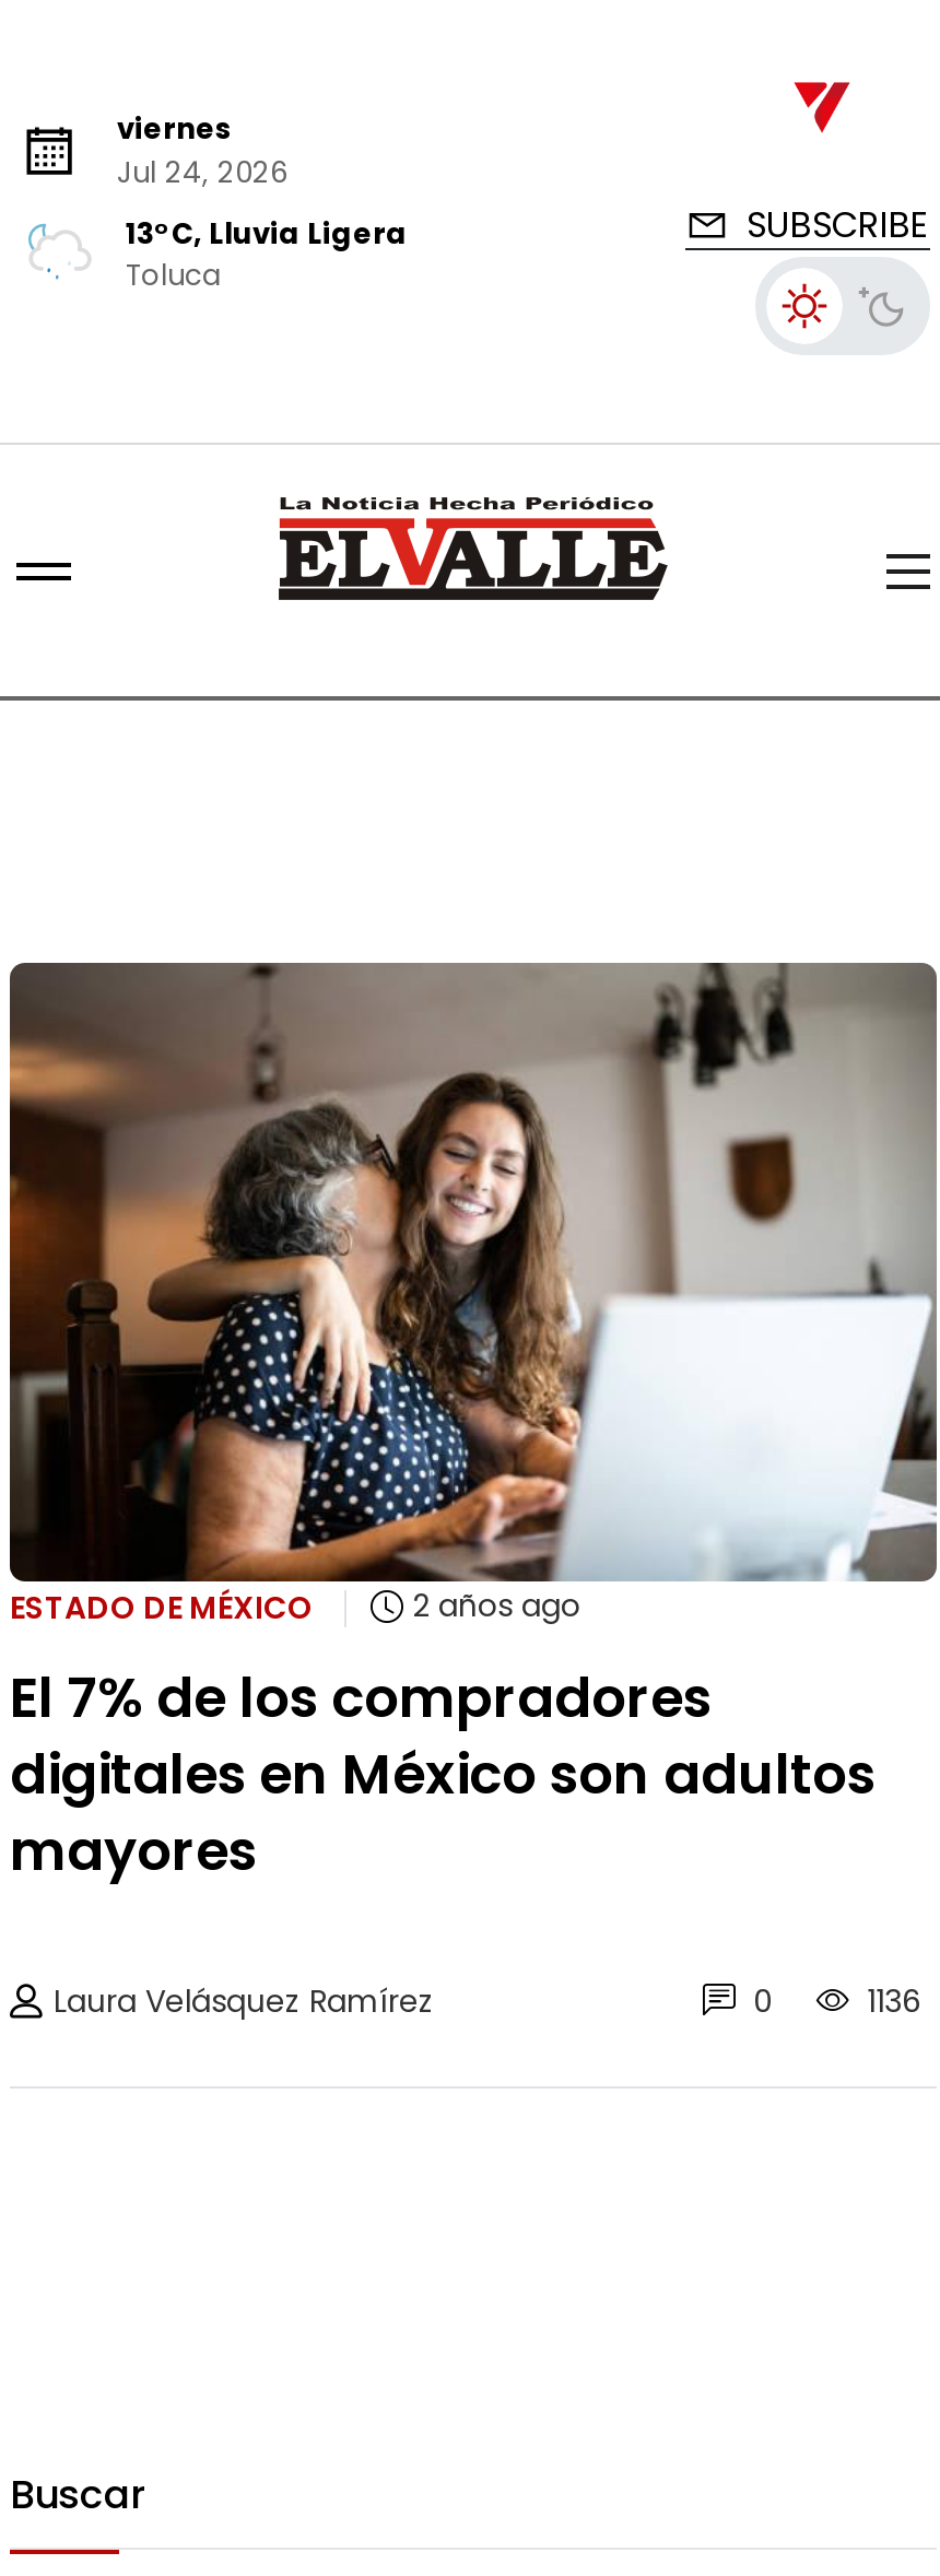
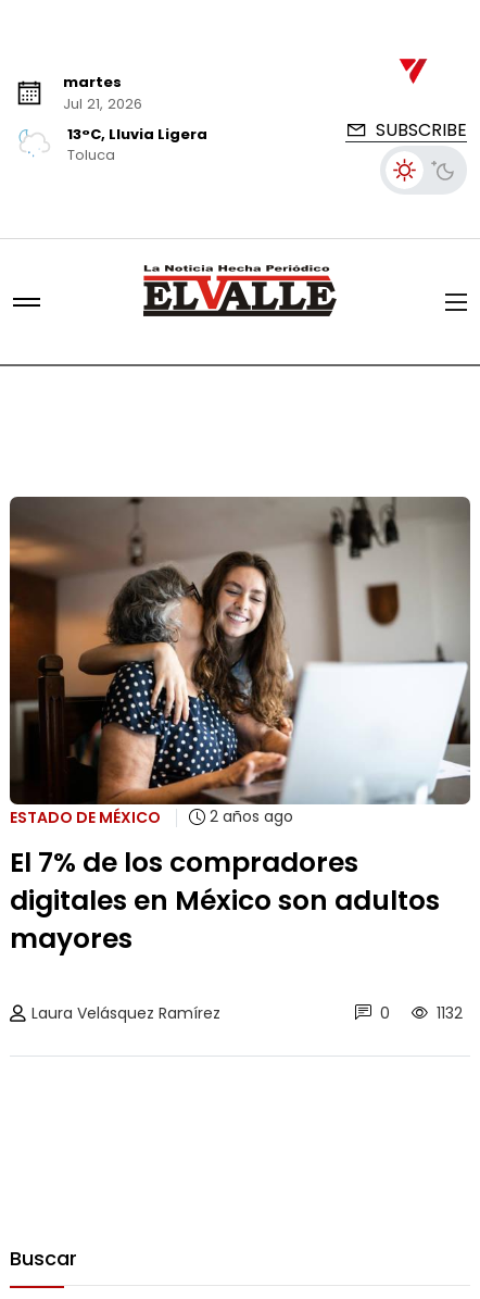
- viernes
- Jul 24, 2026
+ martes
+ Jul 21, 2026

- 0 1136
+ 0 1132
